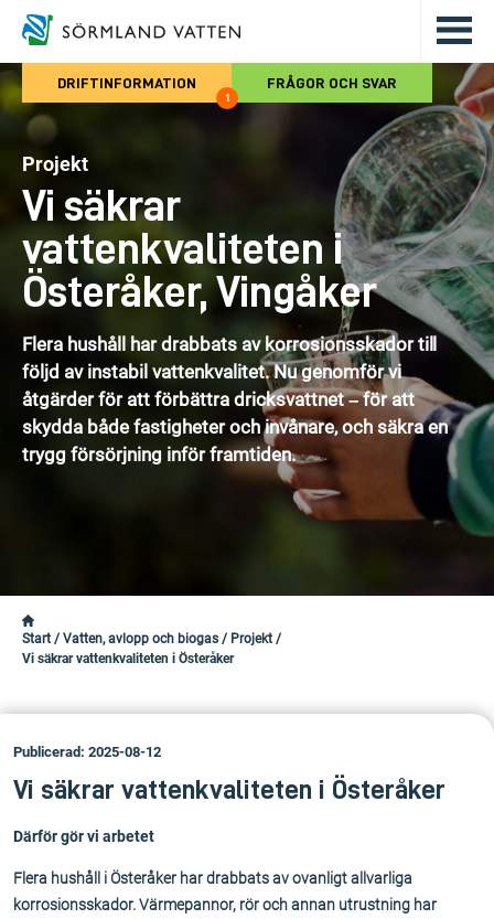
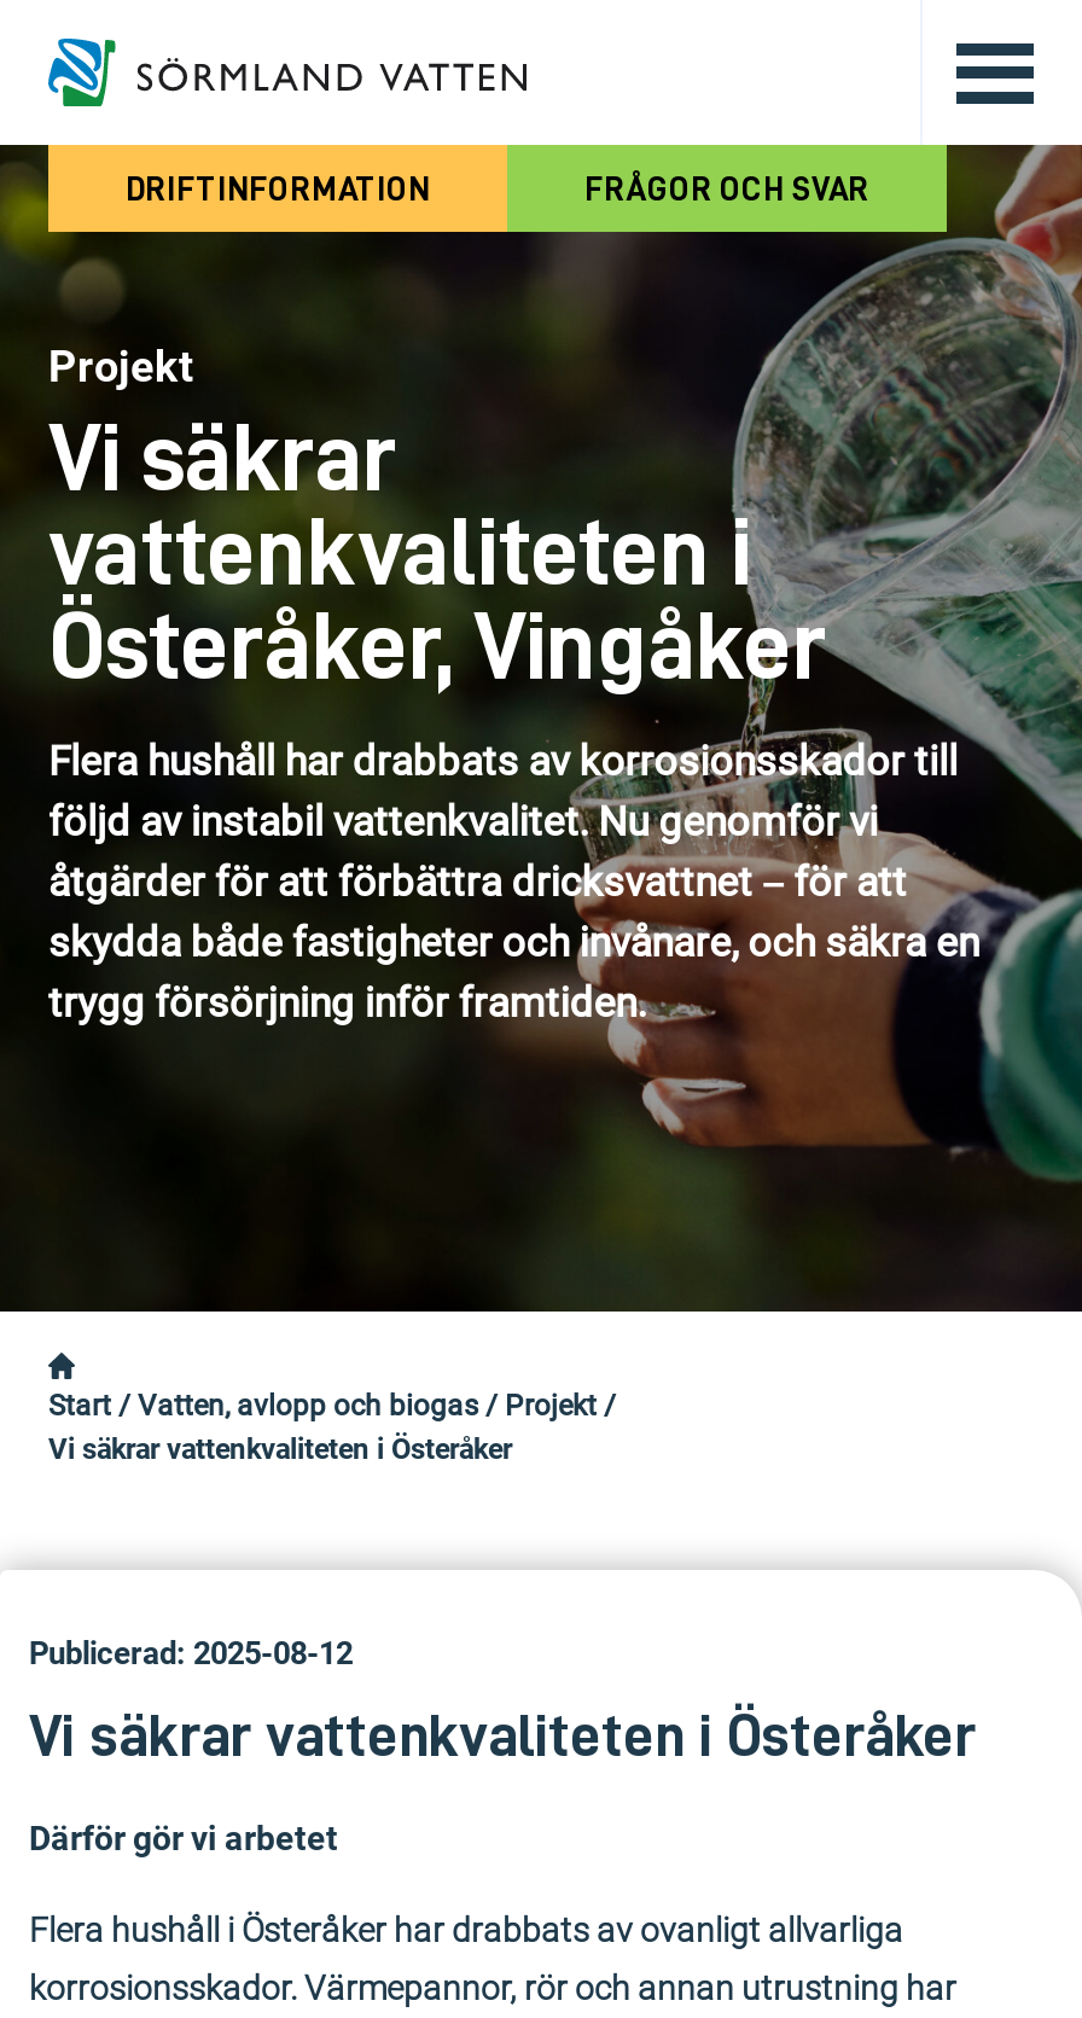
- 1
